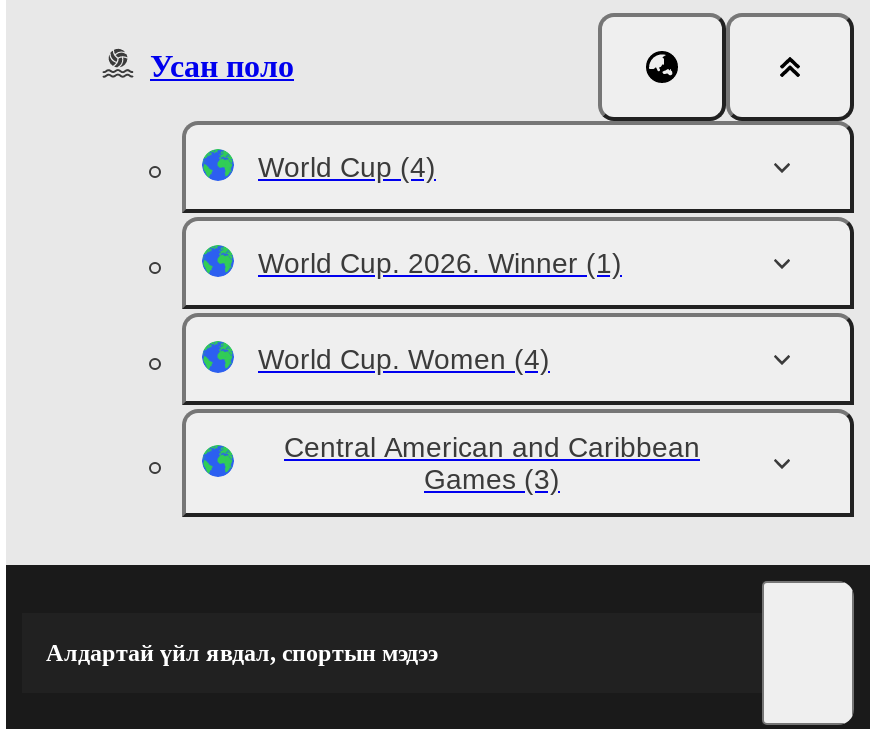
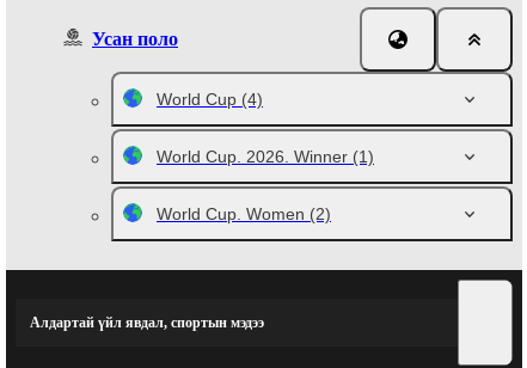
- World Cup. Women (4)
- Central American and Caribbean
- Games (3)
+ World Cup. Women (2)
